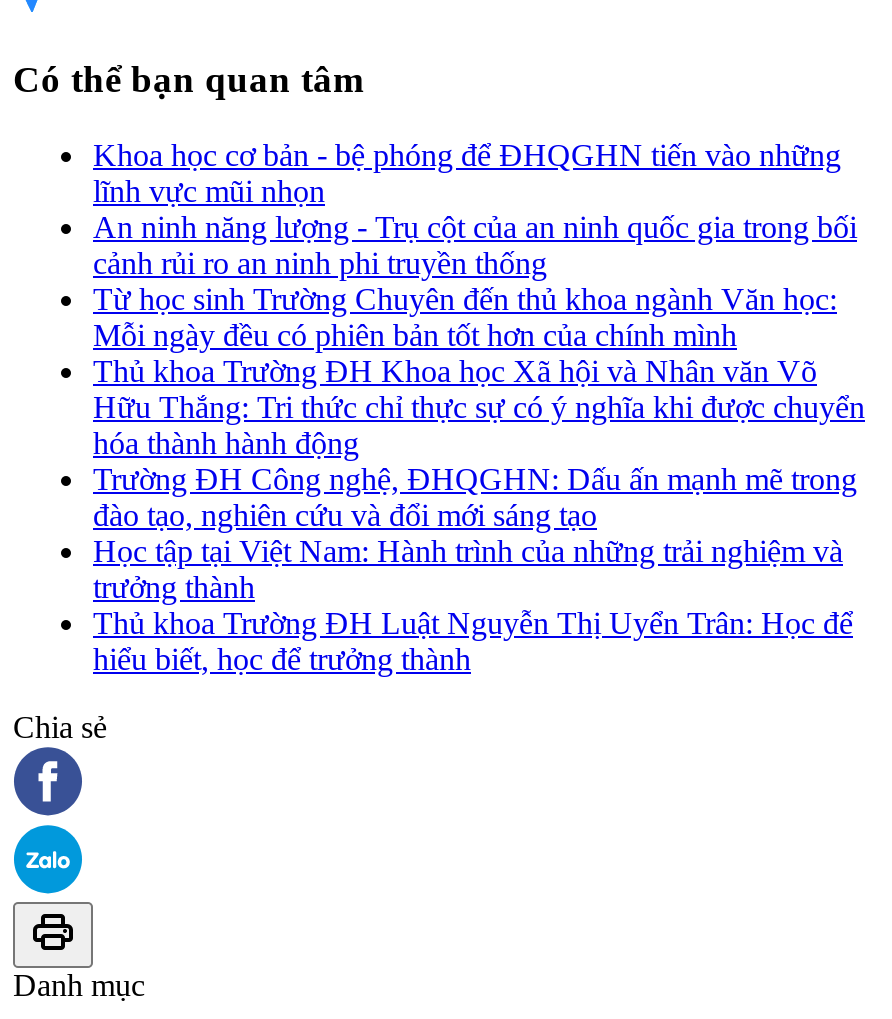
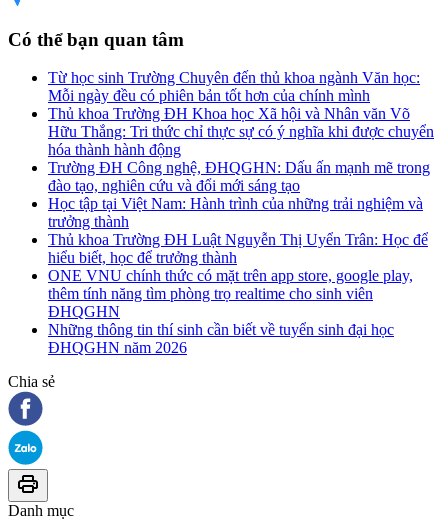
- Khoa học cơ bản - bệ phóng để ĐHQGHN tiến vào những
- lĩnh vực mũi nhọn
- An ninh năng lượng - Trụ cột của an ninh quốc gia trong bối
- cảnh rủi ro an ninh phi truyền thống

moved up: Từ học sinh Trường Chuyên đến thủ khoa ngành Văn học: | Mỗi ngày đều có phiên bản tốt hơn của chính mình | Thủ khoa Trường ĐH Khoa học Xã hội và Nhân văn Võ | ... | Thủ khoa Trường ĐH Luật Nguyễn Thị Uyển Trân: Học để | hiểu biết, học để trưởng thành

+ ONE VNU chính thức có mặt trên app store, google play,
+ thêm tính năng tìm phòng trọ realtime cho sinh viên
+ ĐHQGHN
+ Những thông tin thí sinh cần biết về tuyển sinh đại học
+ ĐHQGHN năm 2026
